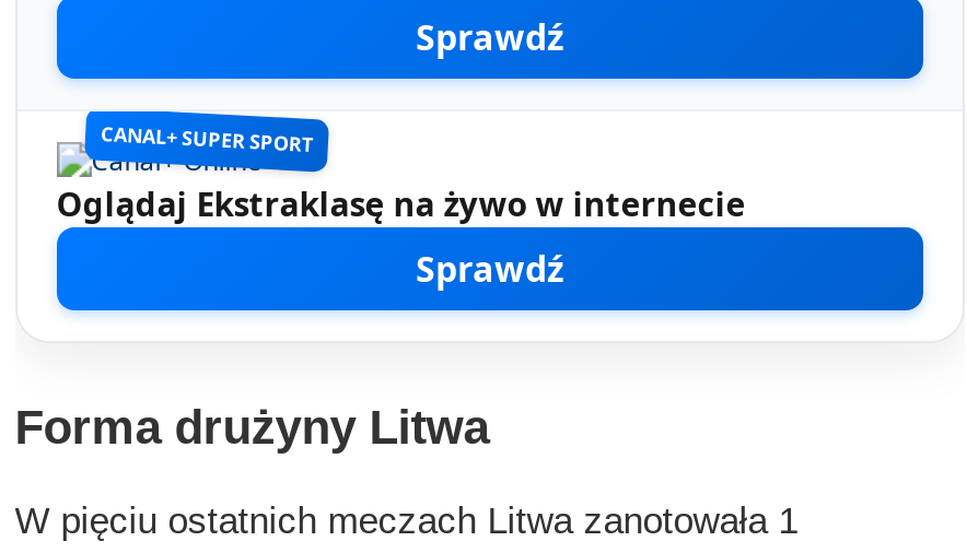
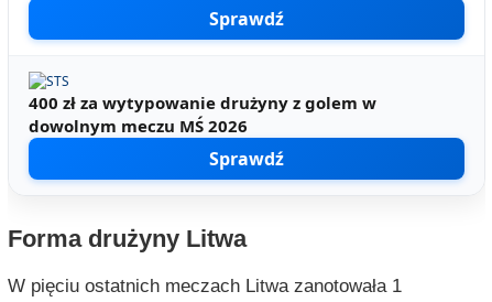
- CANAL+ SUPER SPORT
- Oglądaj Ekstraklasę na żywo w internecie
+ 400 zł za wytypowanie drużyny z golem w
+ dowolnym meczu MŚ 2026
